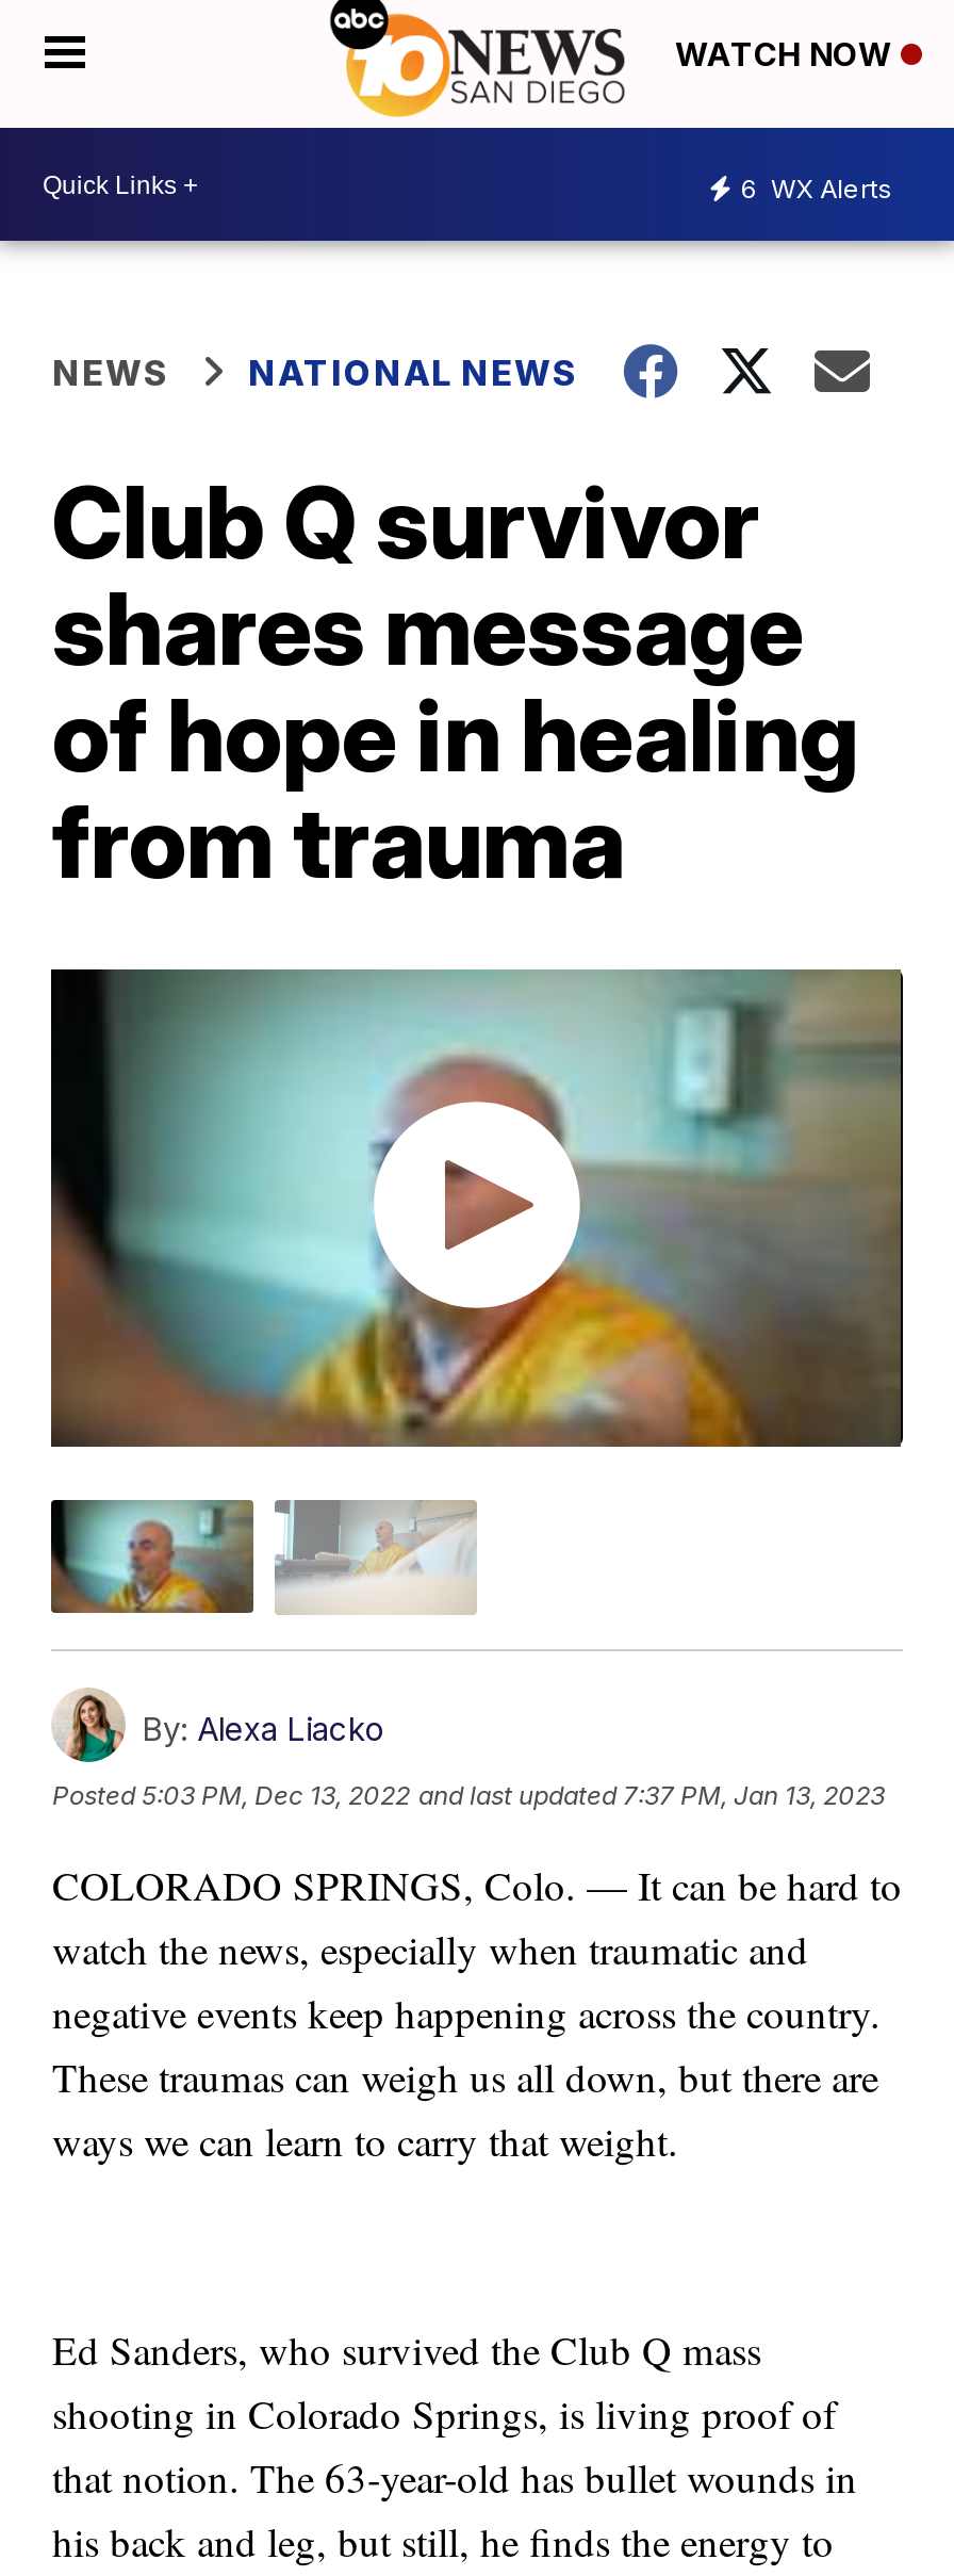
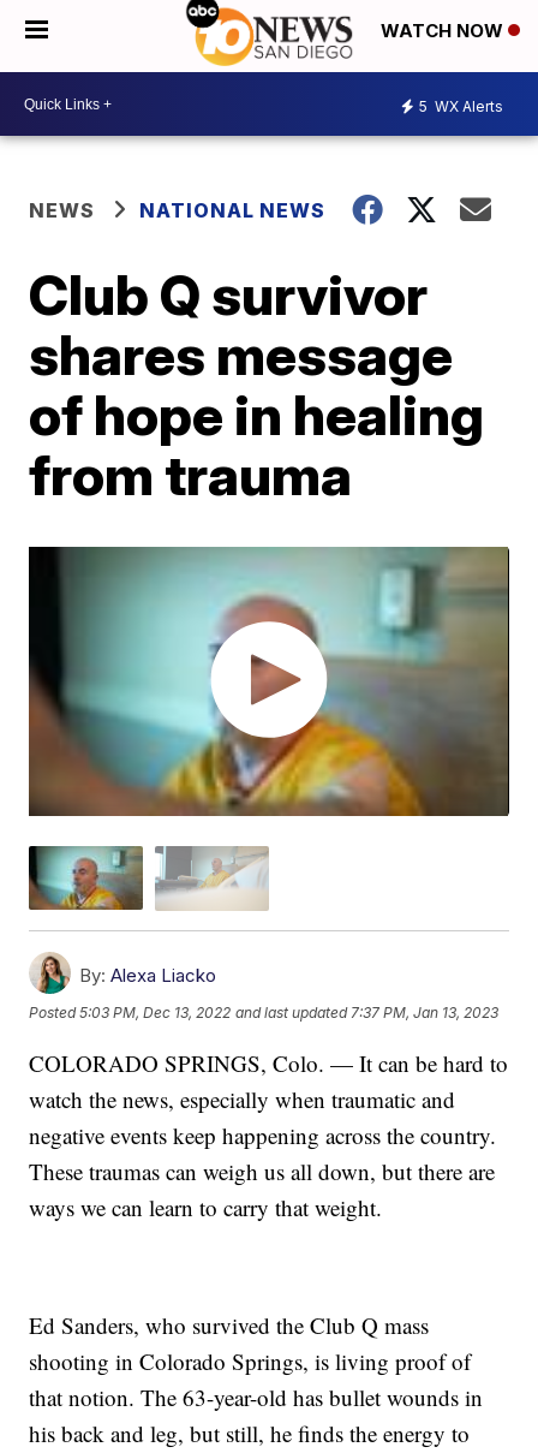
- 6 WX Alerts
+ 5 WX Alerts
